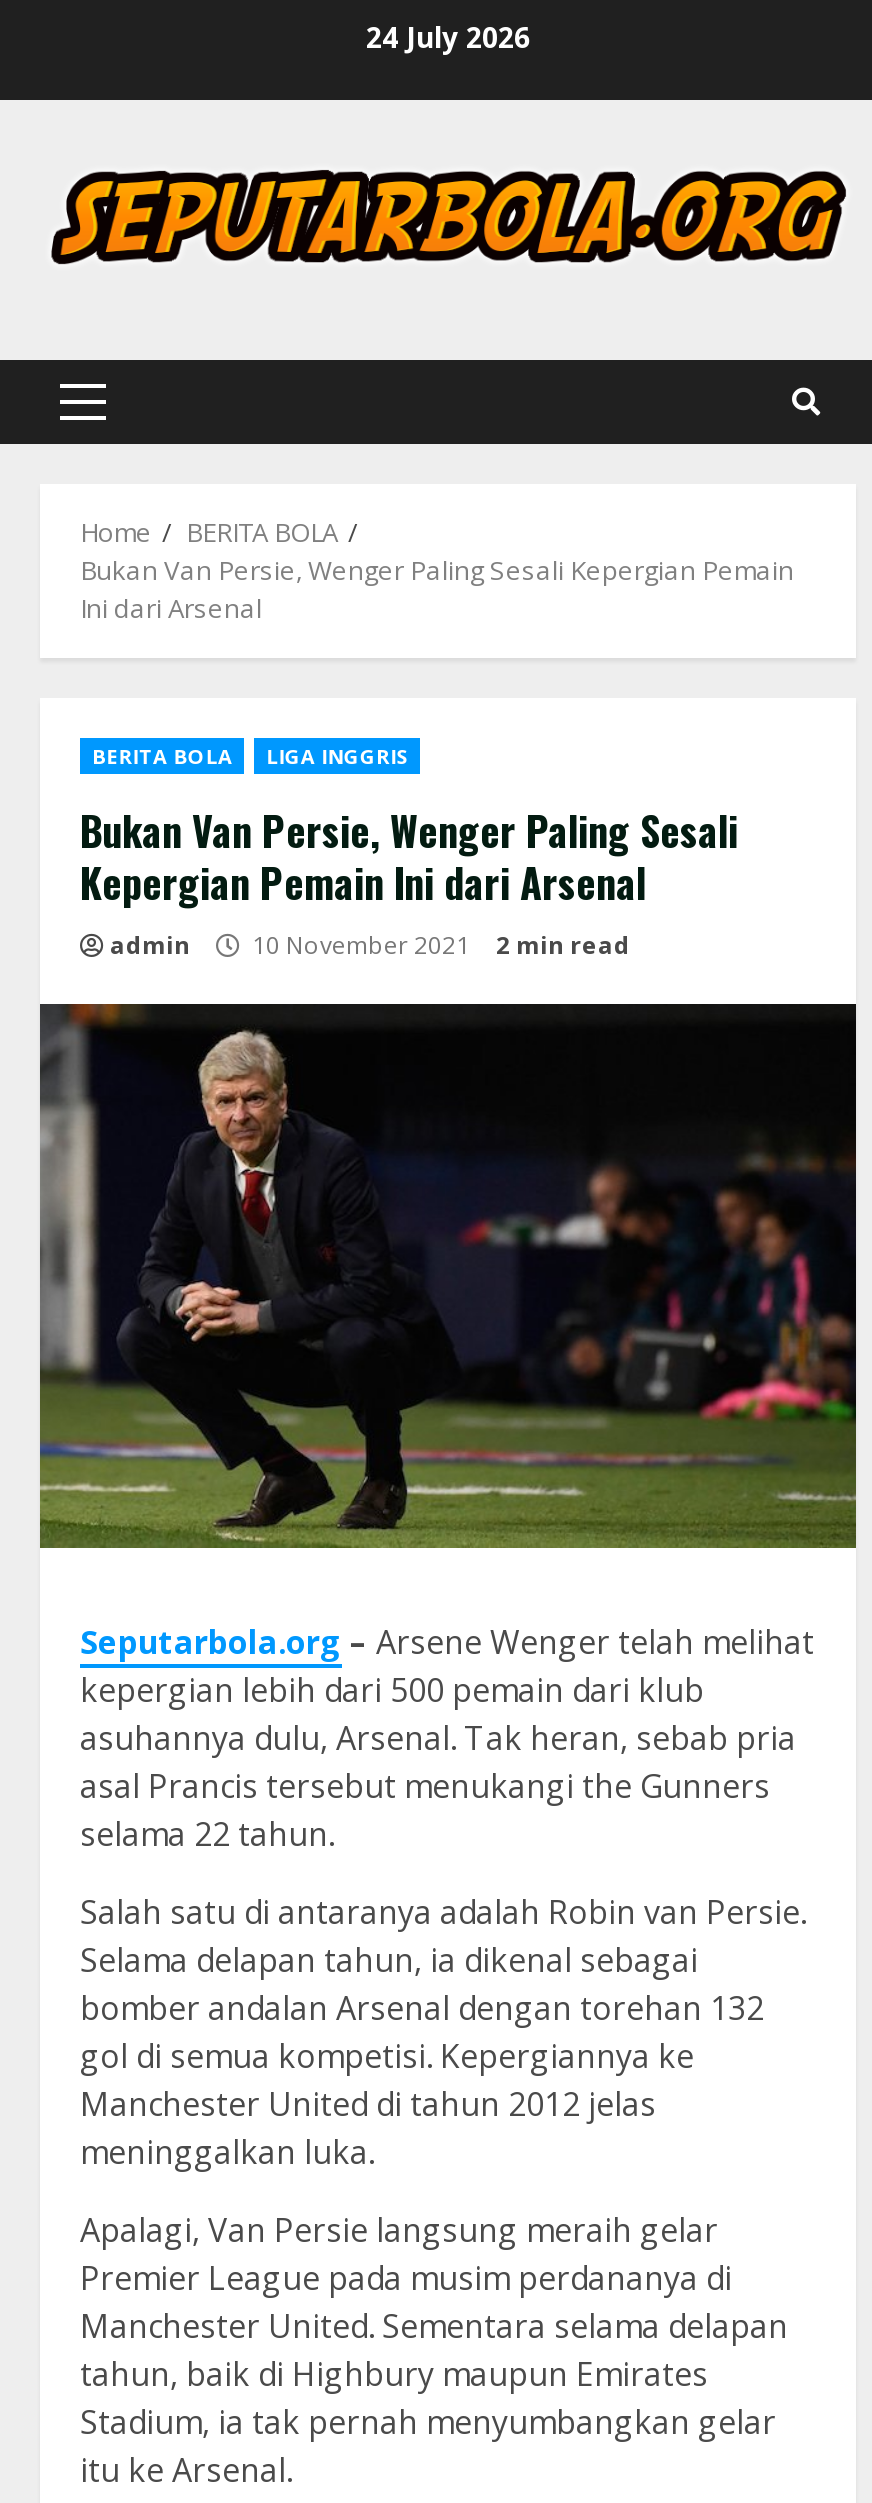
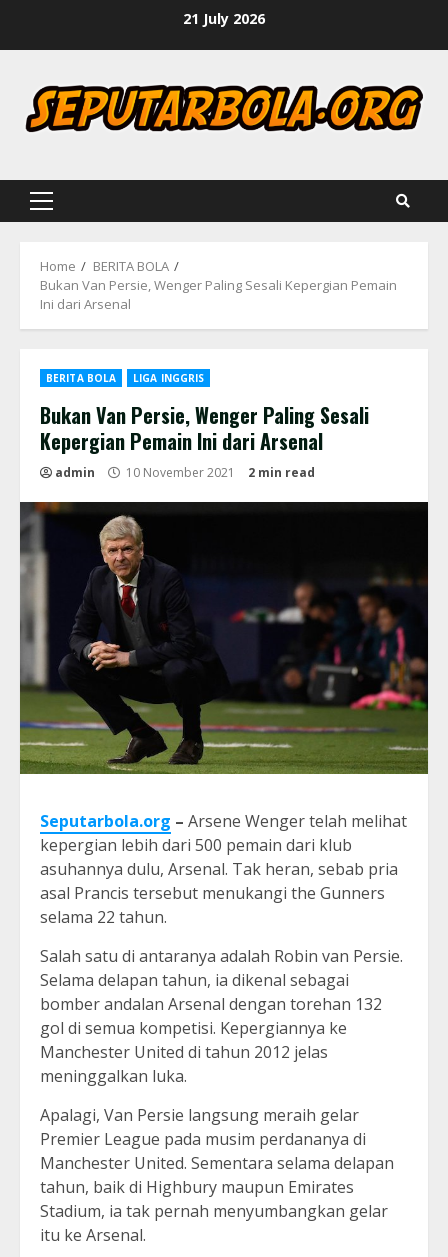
- 24 July 2026
+ 21 July 2026
